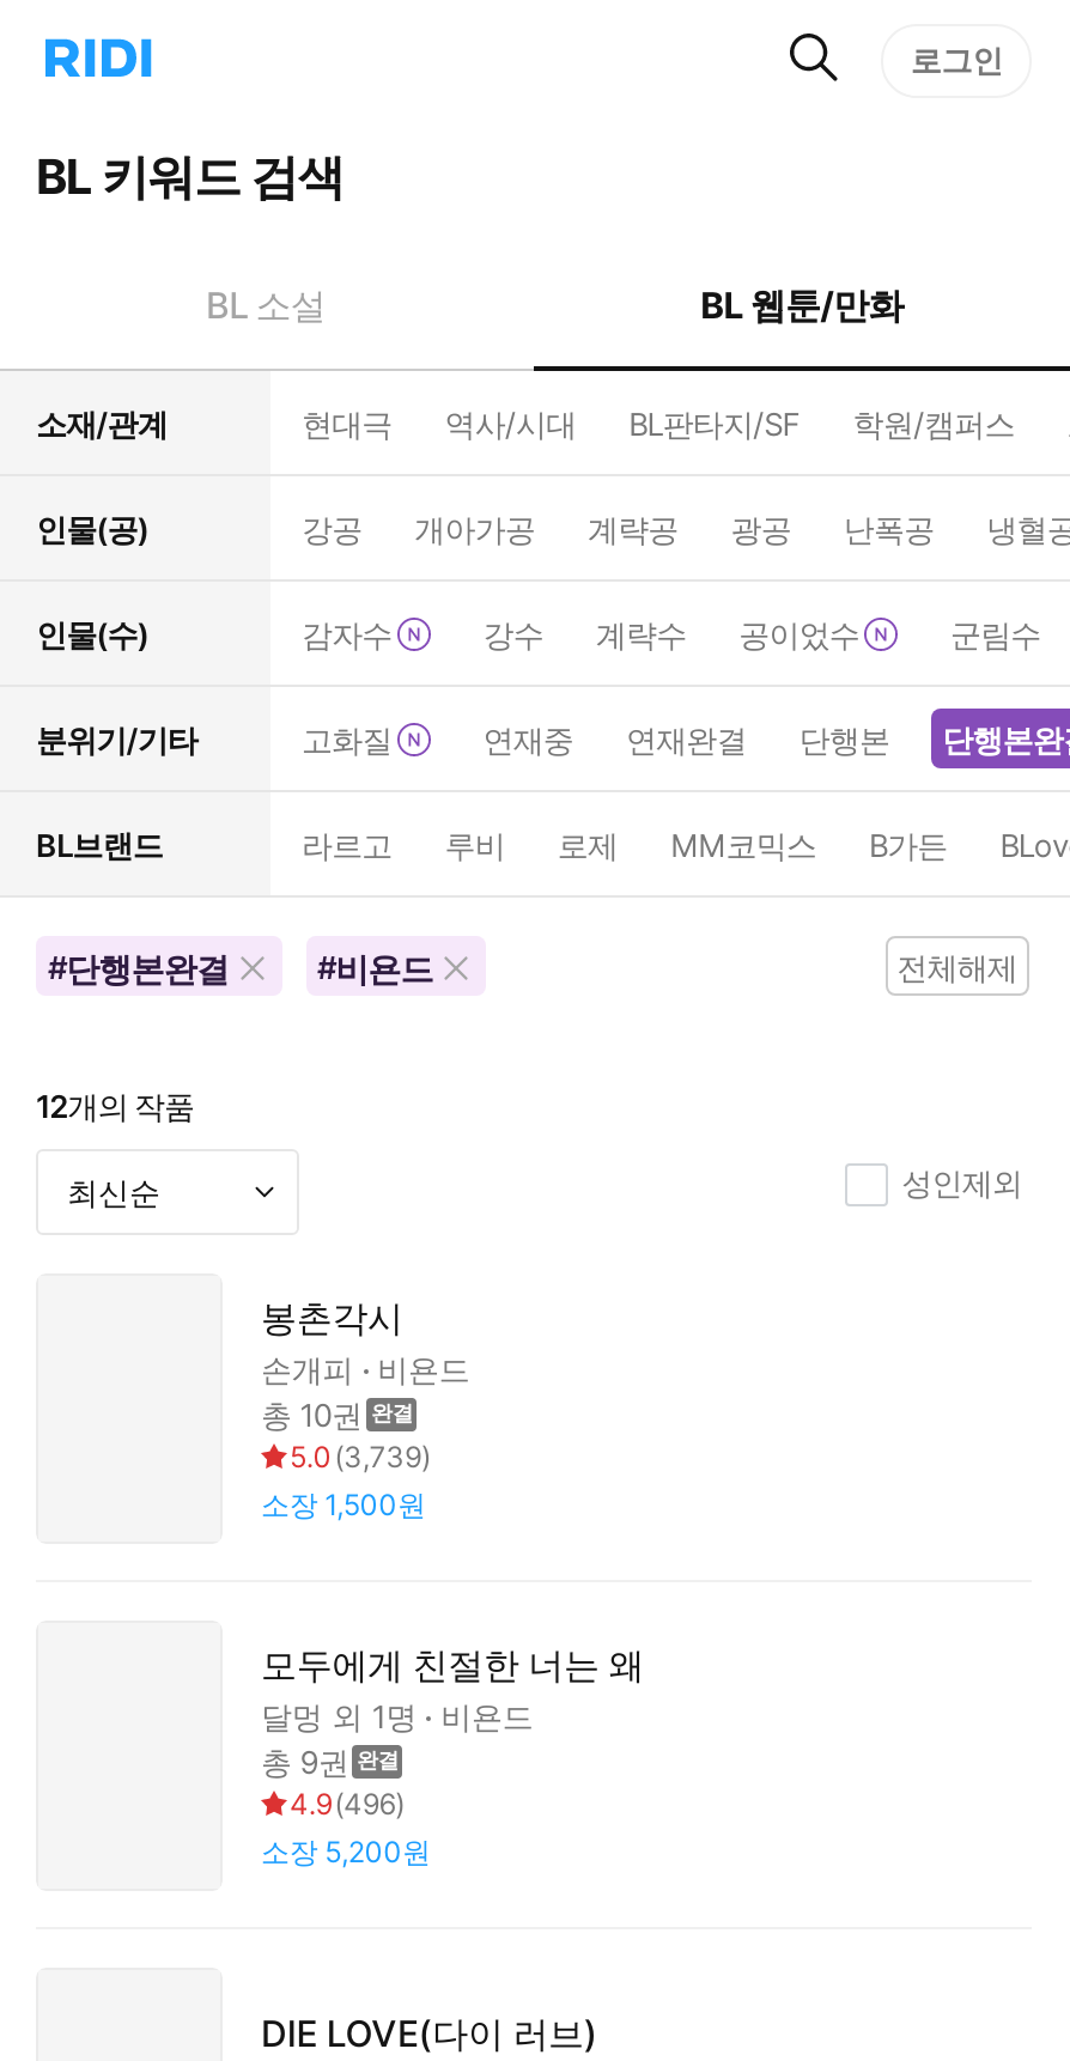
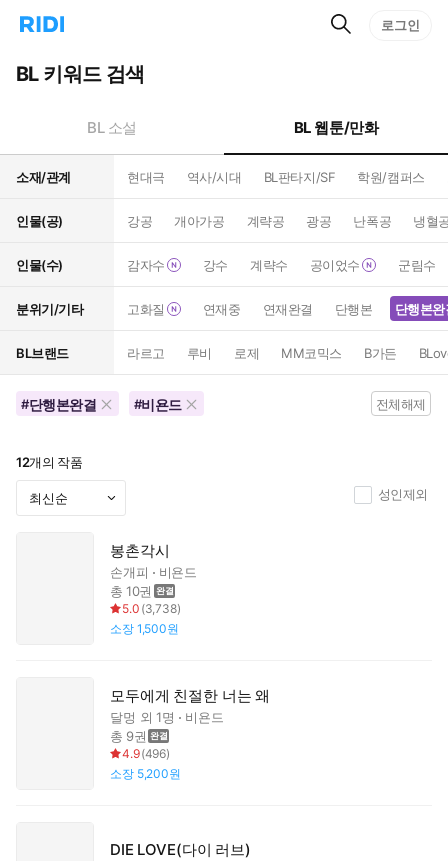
- 5.0 (3,739)
+ 5.0 (3,738)
